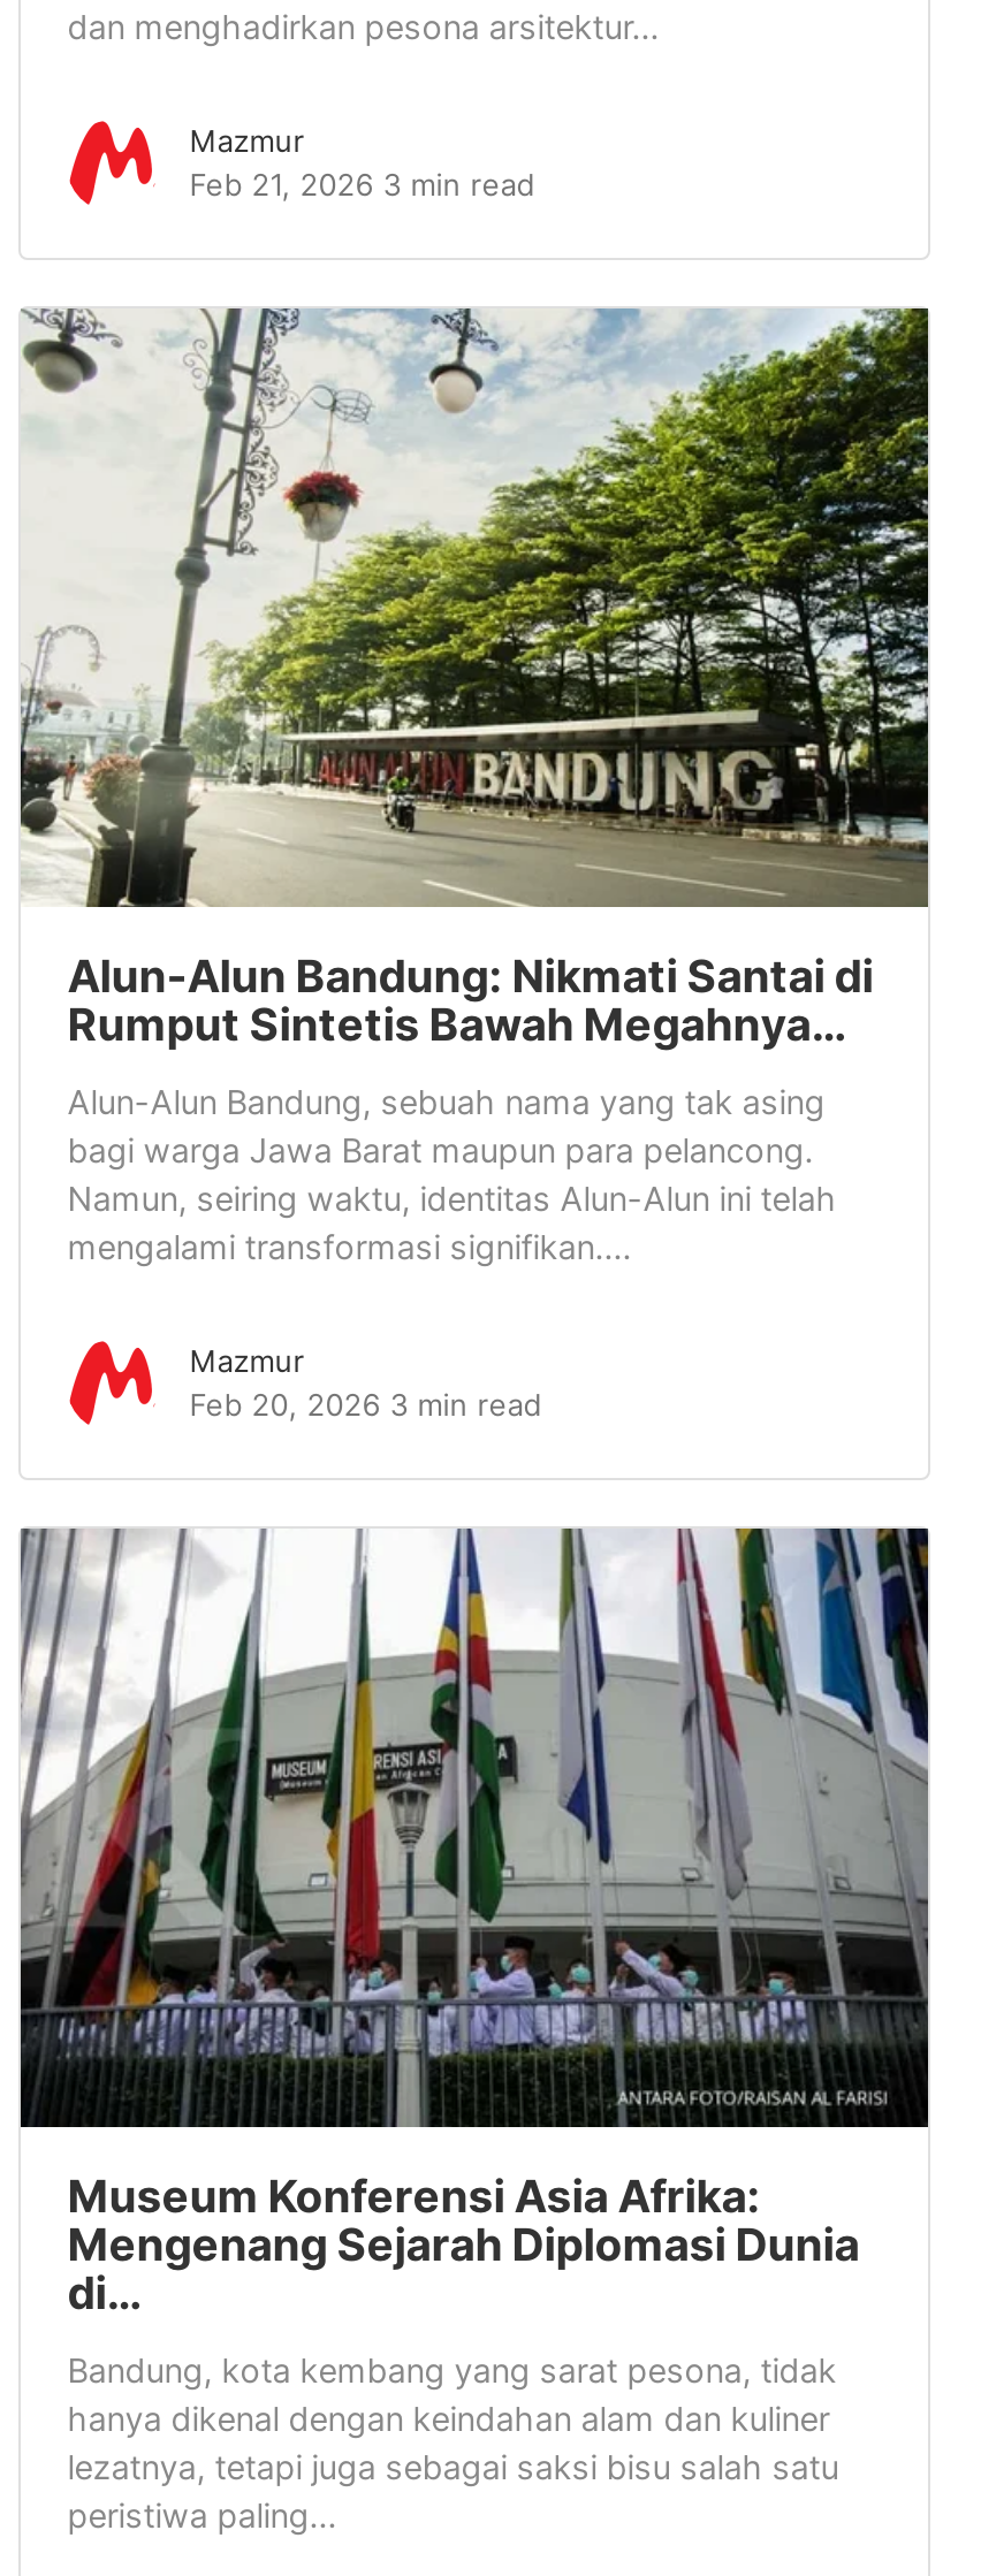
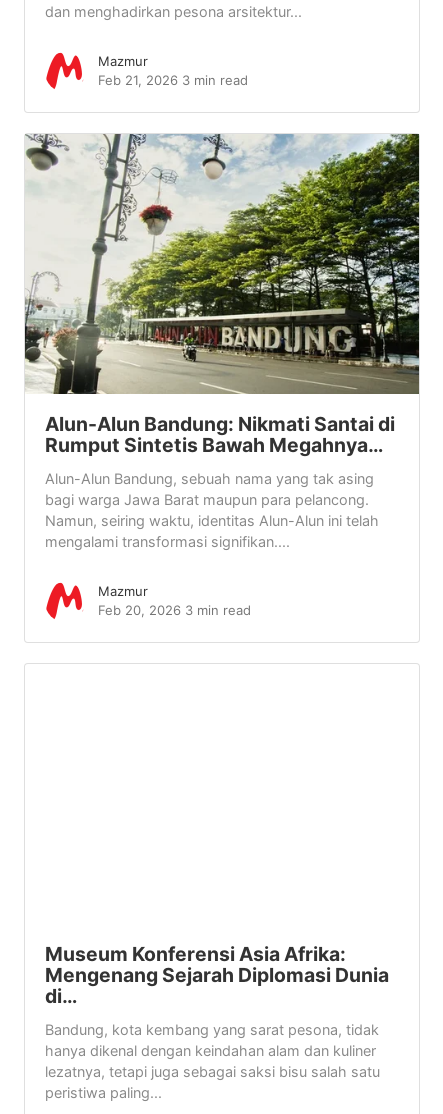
- [image]
